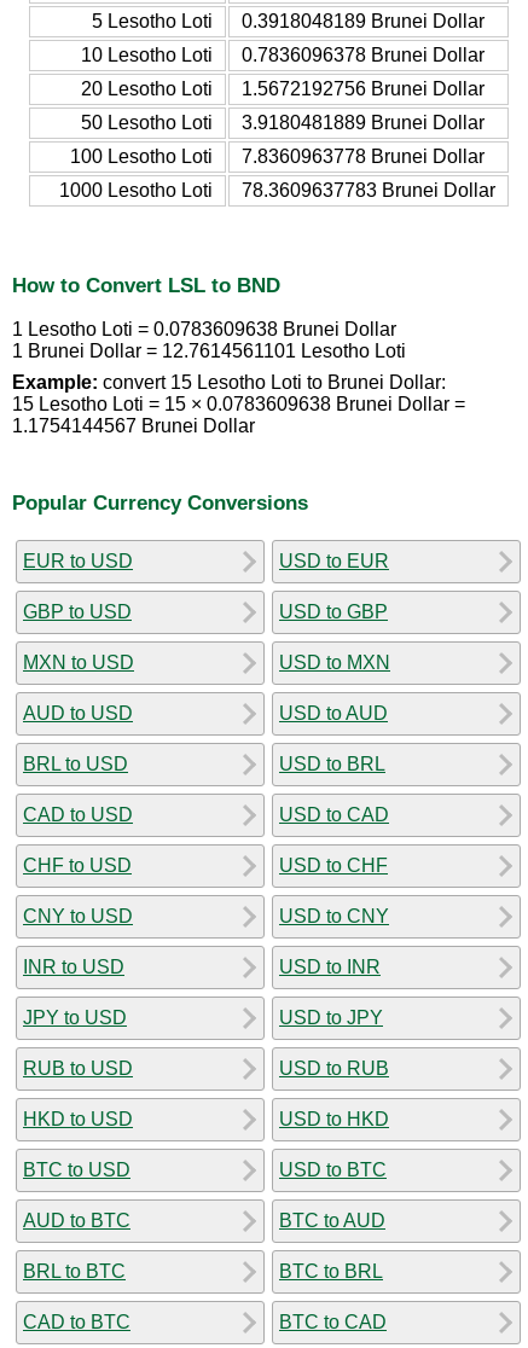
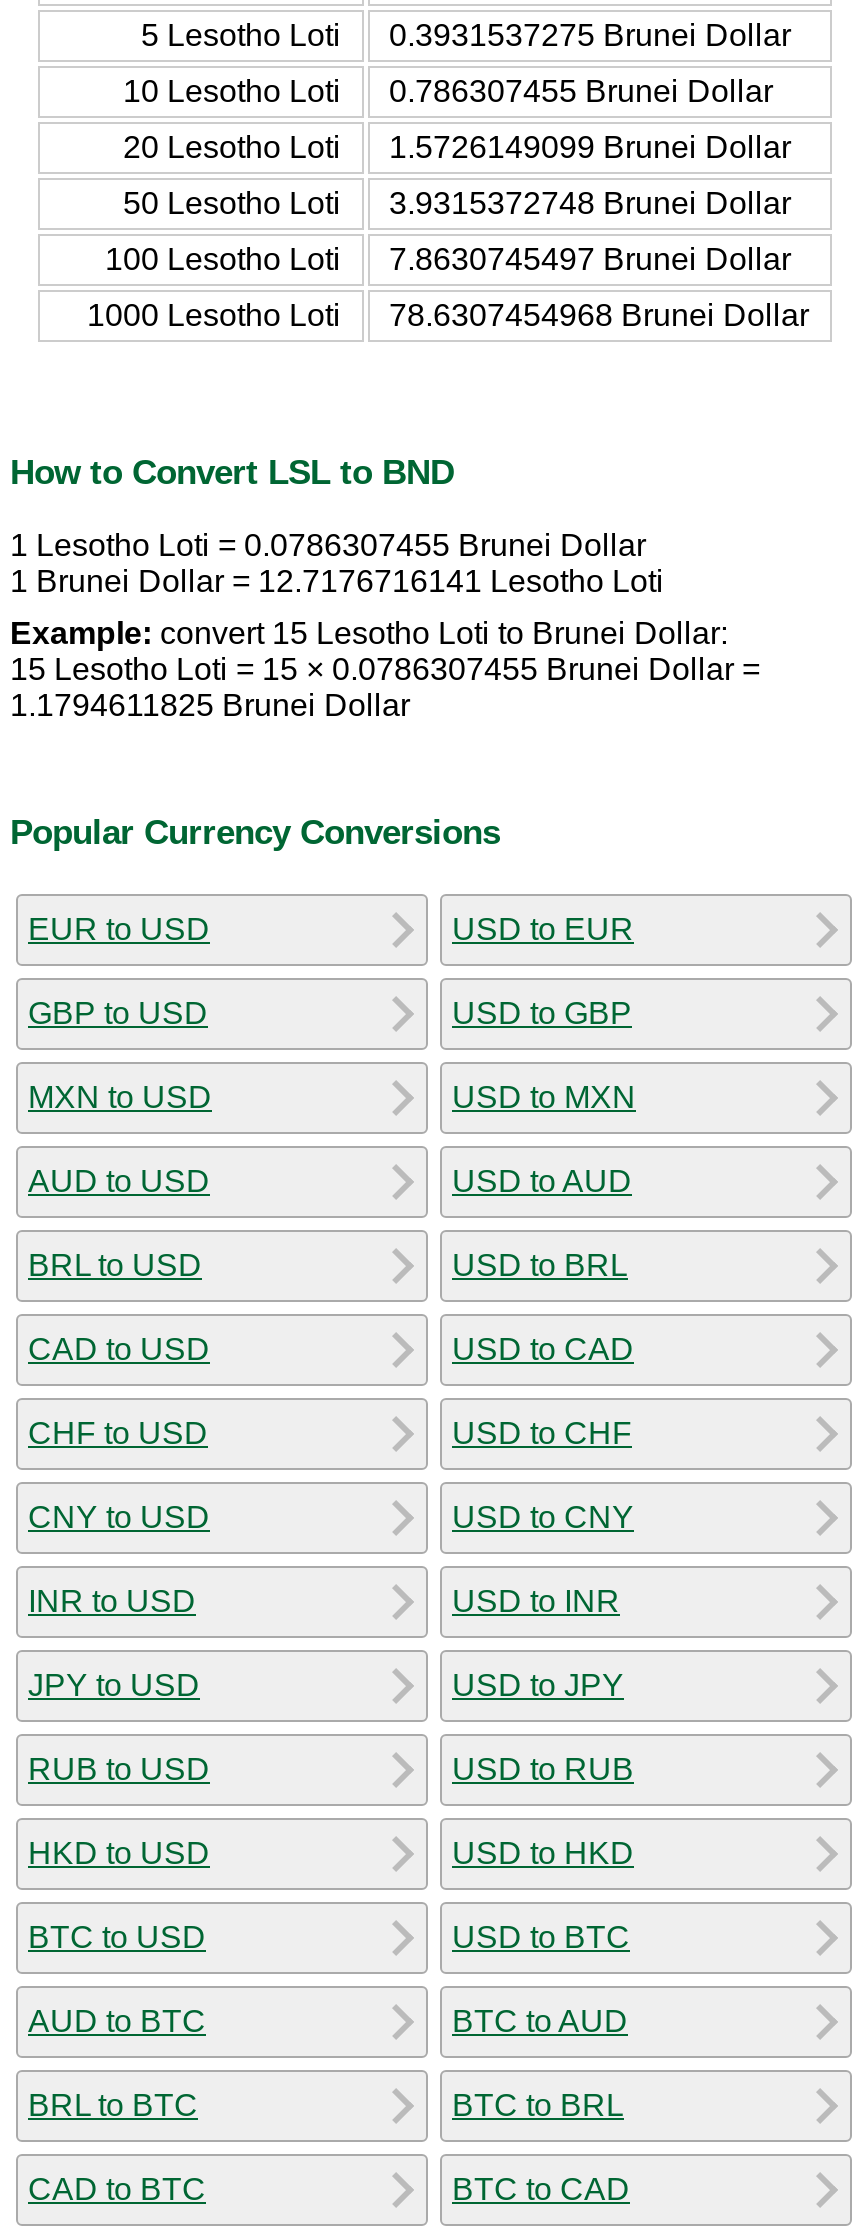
- 0.3918048189 Brunei Dollar
+ 0.3931537275 Brunei Dollar

- 0.7836096378 Brunei Dollar
+ 0.786307455 Brunei Dollar

- 1.5672192756 Brunei Dollar
+ 1.5726149099 Brunei Dollar

- 3.9180481889 Brunei Dollar
+ 3.9315372748 Brunei Dollar

- 7.8360963778 Brunei Dollar
+ 7.8630745497 Brunei Dollar

- 78.3609637783 Brunei Dollar
+ 78.6307454968 Brunei Dollar

- 1 Lesotho Loti = 0.0783609638 Brunei Dollar
+ 1 Lesotho Loti = 0.0786307455 Brunei Dollar

- 1 Brunei Dollar = 12.7614561101 Lesotho Loti
+ 1 Brunei Dollar = 12.7176716141 Lesotho Loti

- 15 Lesotho Loti = 15 × 0.0783609638 Brunei Dollar =
+ 15 Lesotho Loti = 15 × 0.0786307455 Brunei Dollar =

- 1.1754144567 Brunei Dollar
+ 1.1794611825 Brunei Dollar
